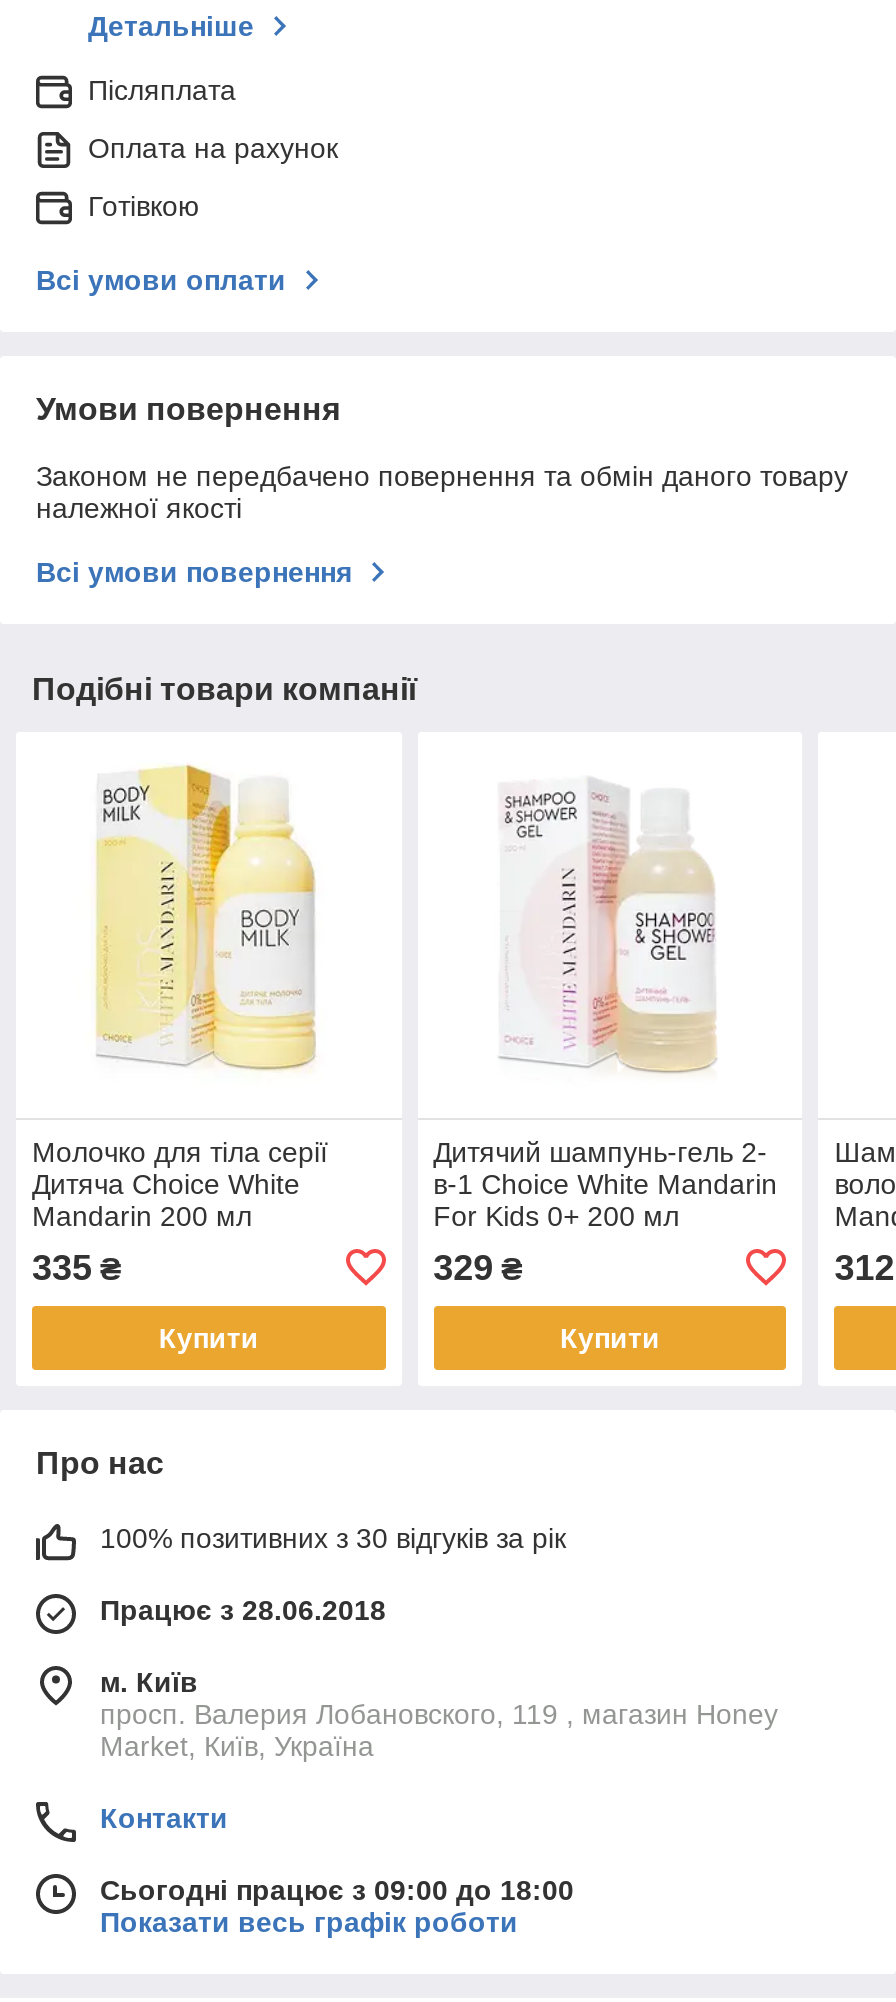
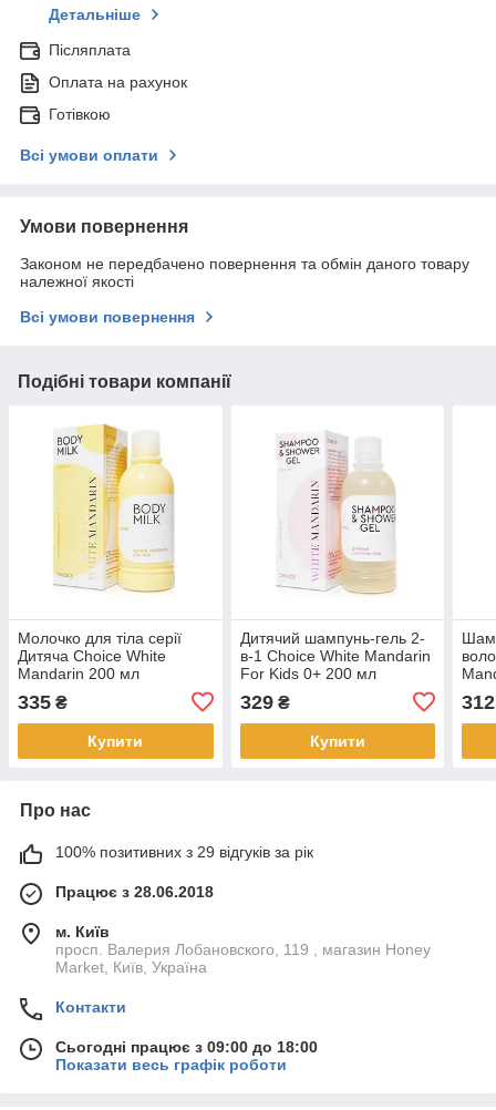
- 100% позитивних з 30 відгуків за рік
+ 100% позитивних з 29 відгуків за рік
